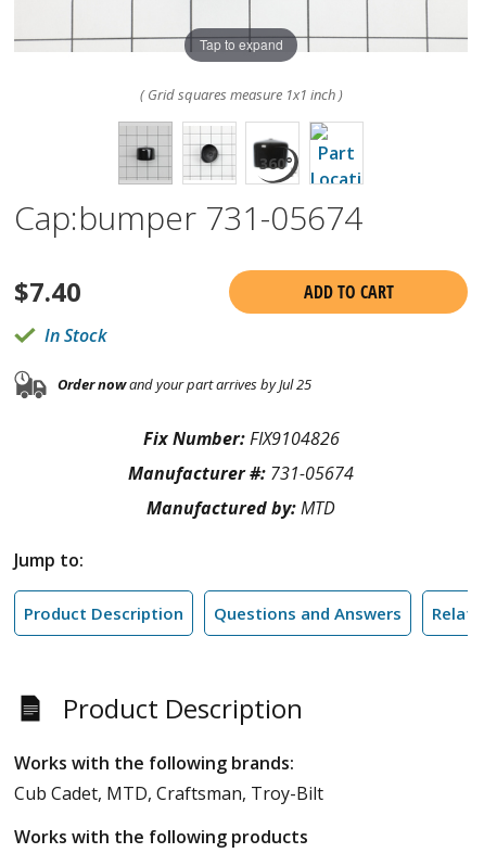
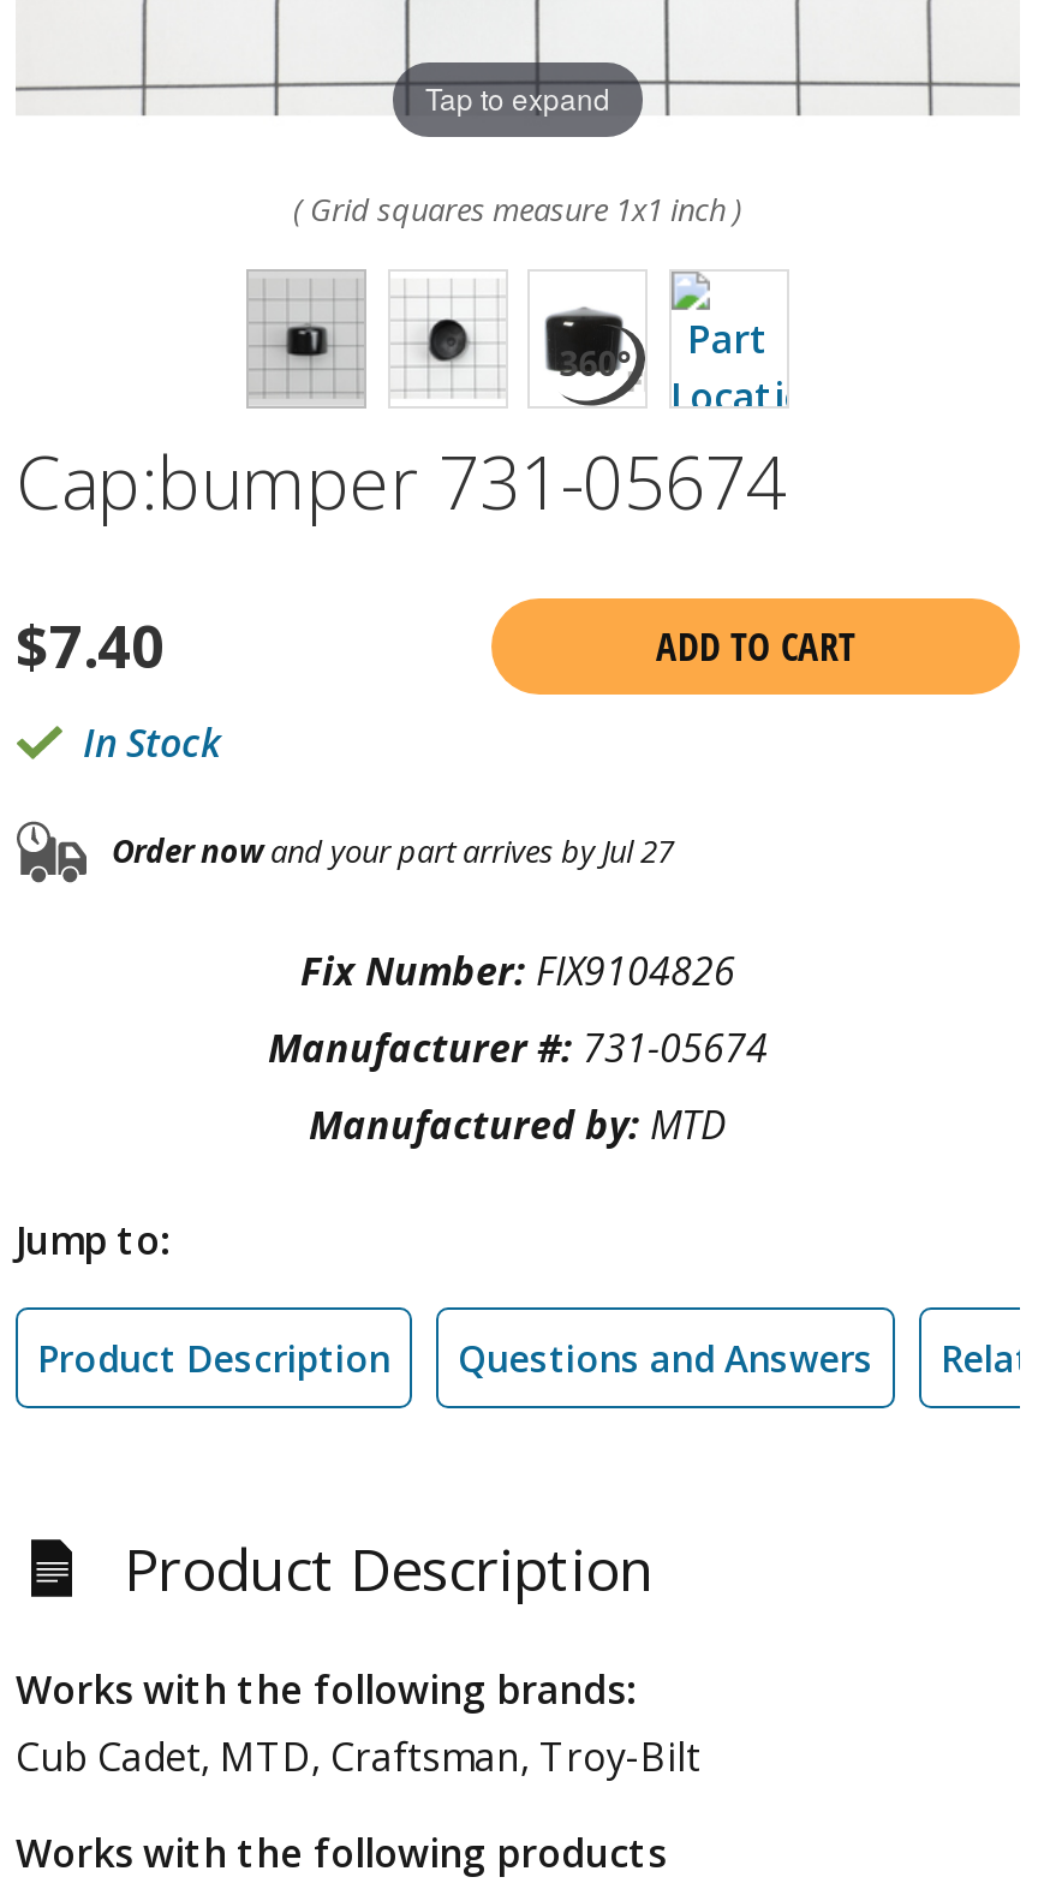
- Order nowand your part arrives by Jul 25
+ Order nowand your part arrives by Jul 27
